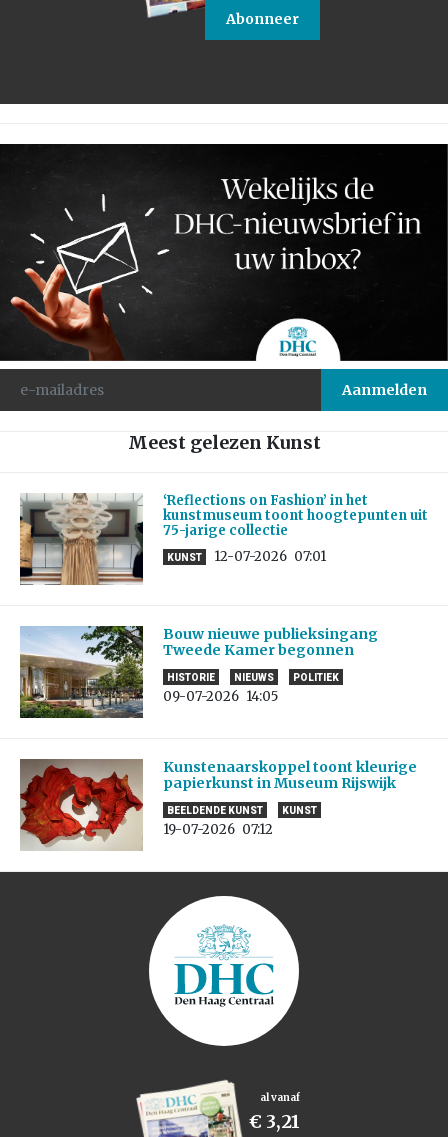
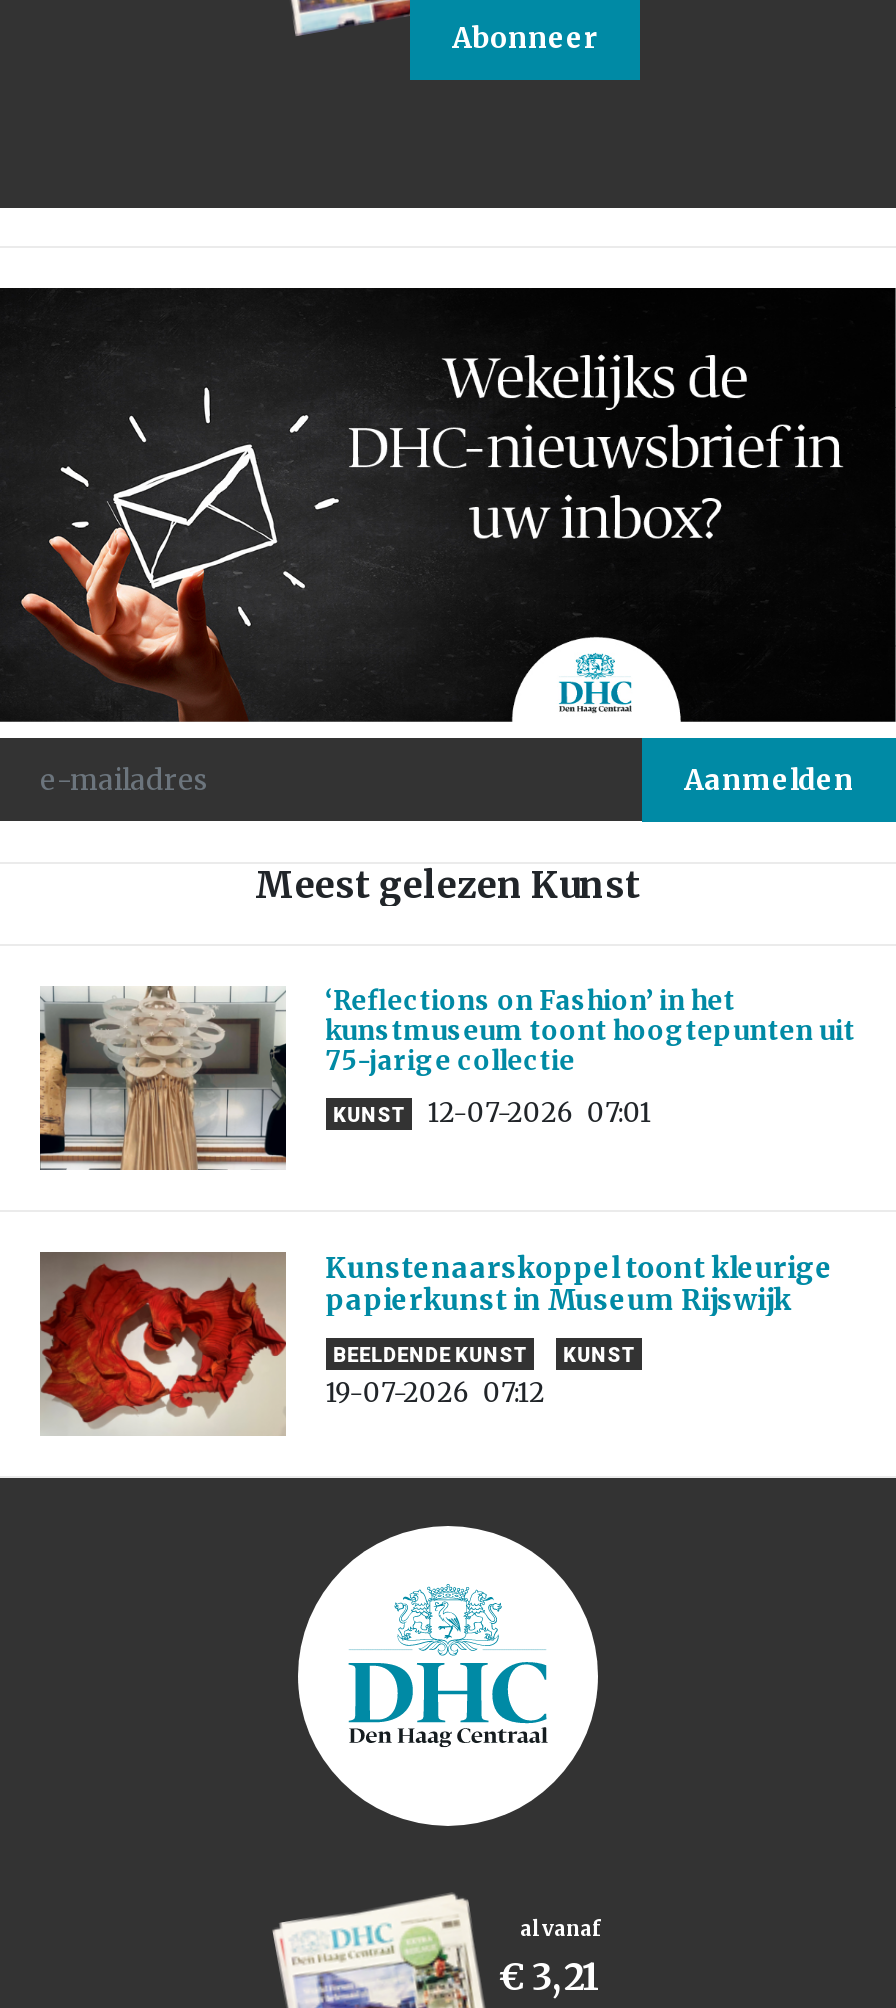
- [image]
- Bouw nieuwe publieksingang
- Tweede Kamer begonnen
- HISTORIE
- NIEUWS
- POLITIEK
- 09-07-2026 14:05
